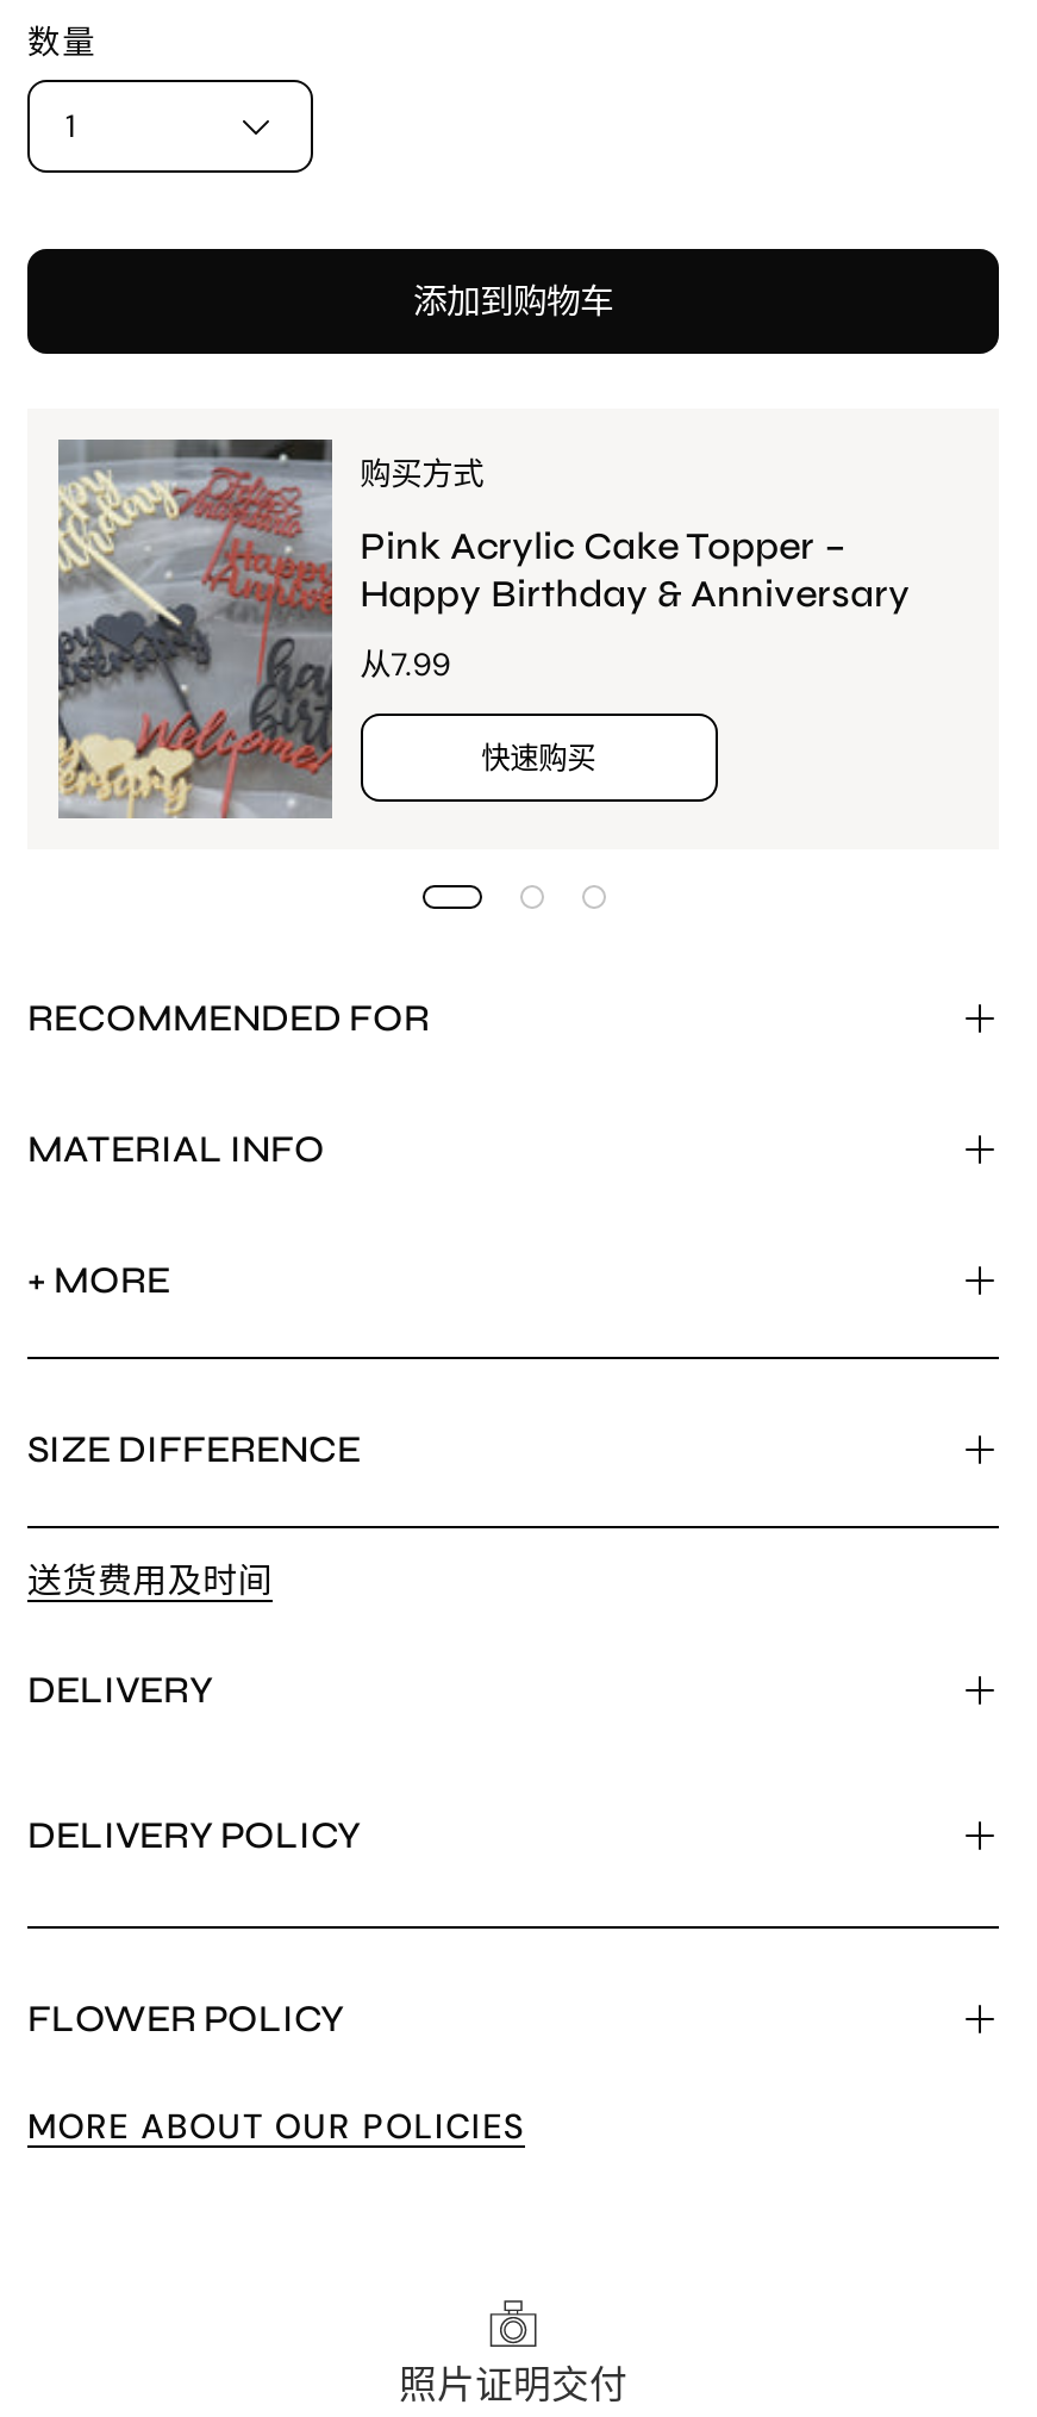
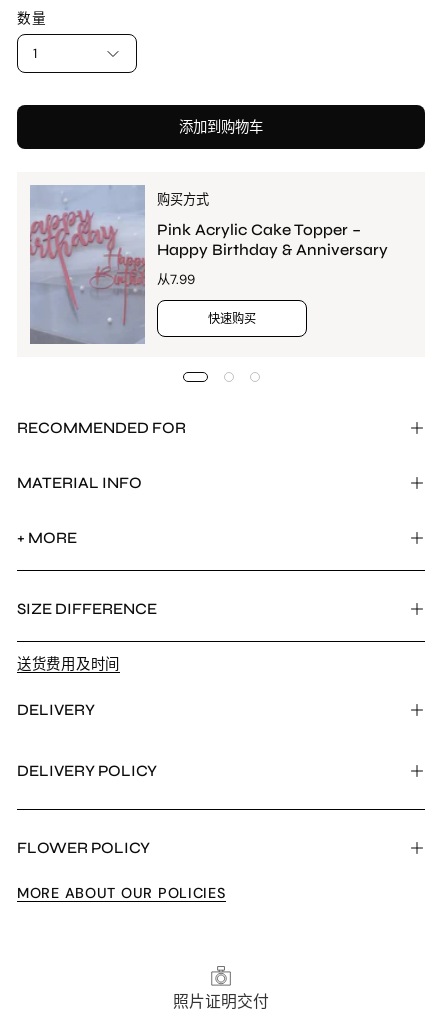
- [image]
+ [image]
